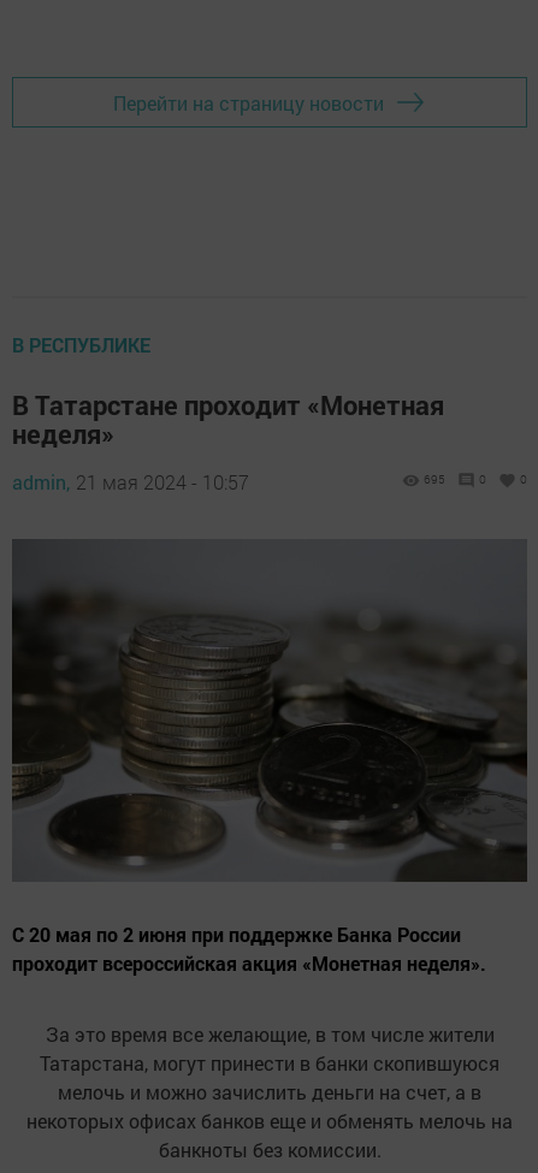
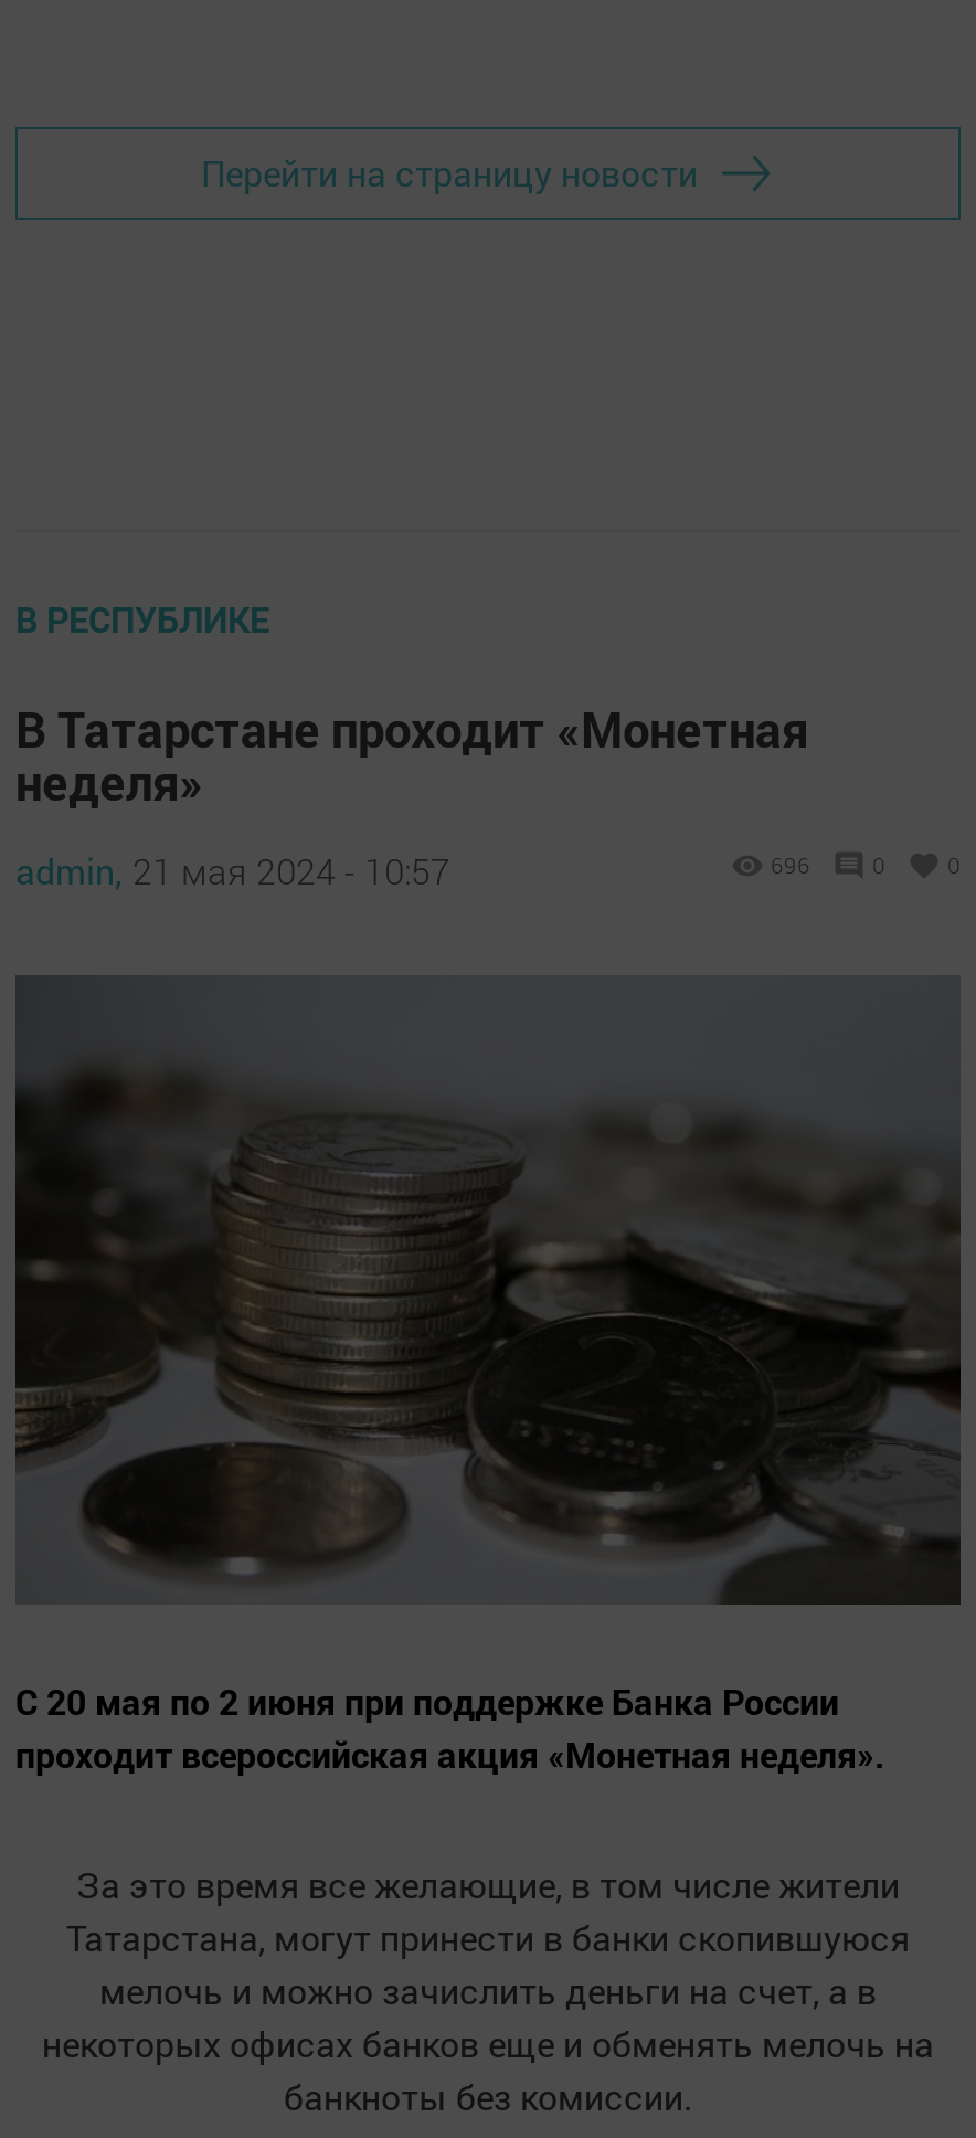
- 695
+ 696
